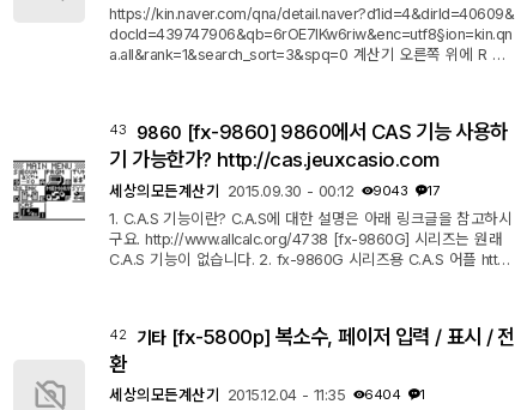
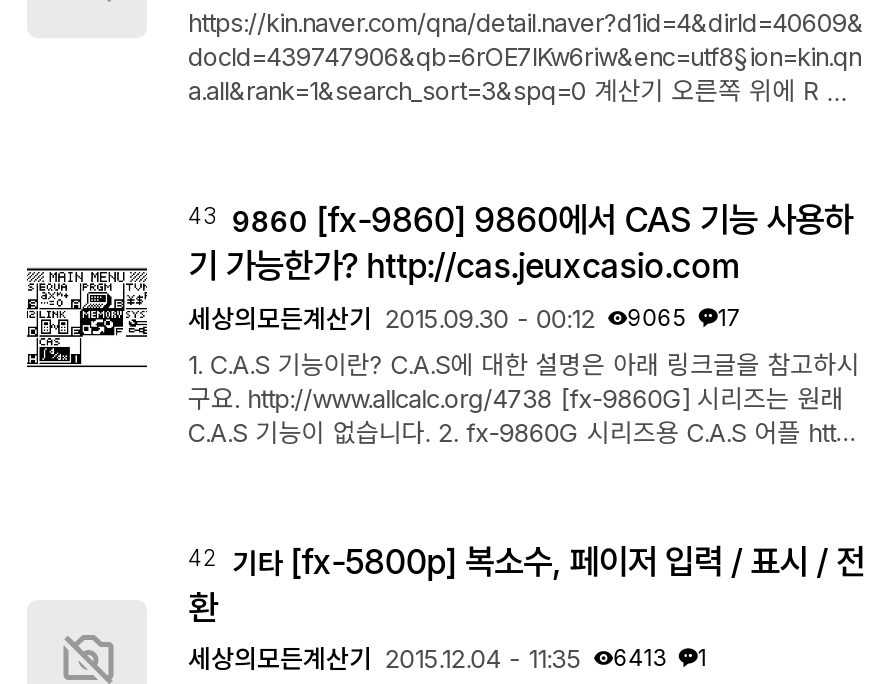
- 세상의모든계산기 2015.09.30 - 00:12 9043 17
+ 세상의모든계산기 2015.09.30 - 00:12 9065 17

- 세상의모든계산기 2015.12.04 - 11:35 6404 1
+ 세상의모든계산기 2015.12.04 - 11:35 6413 1
